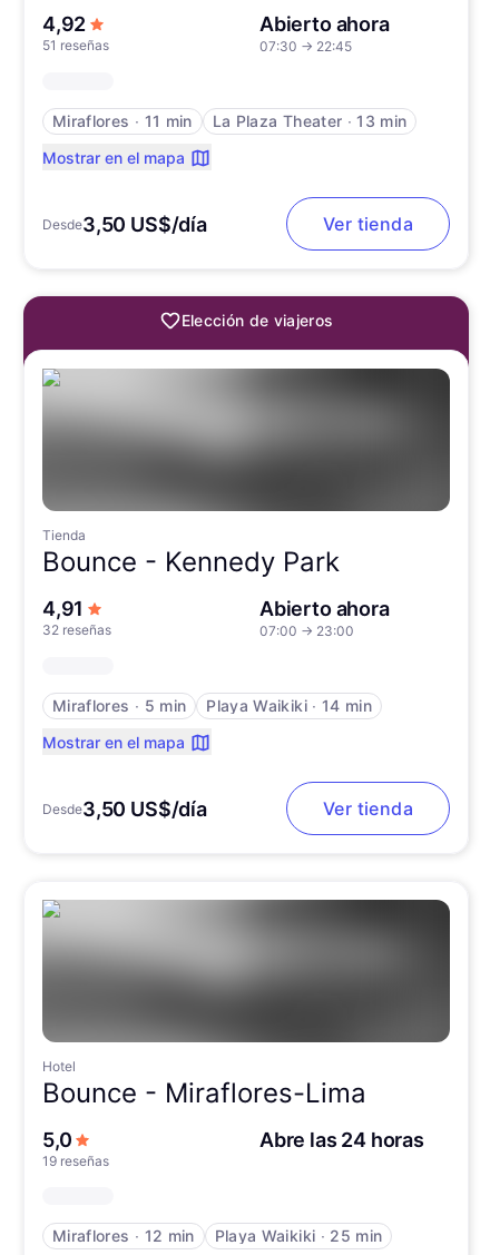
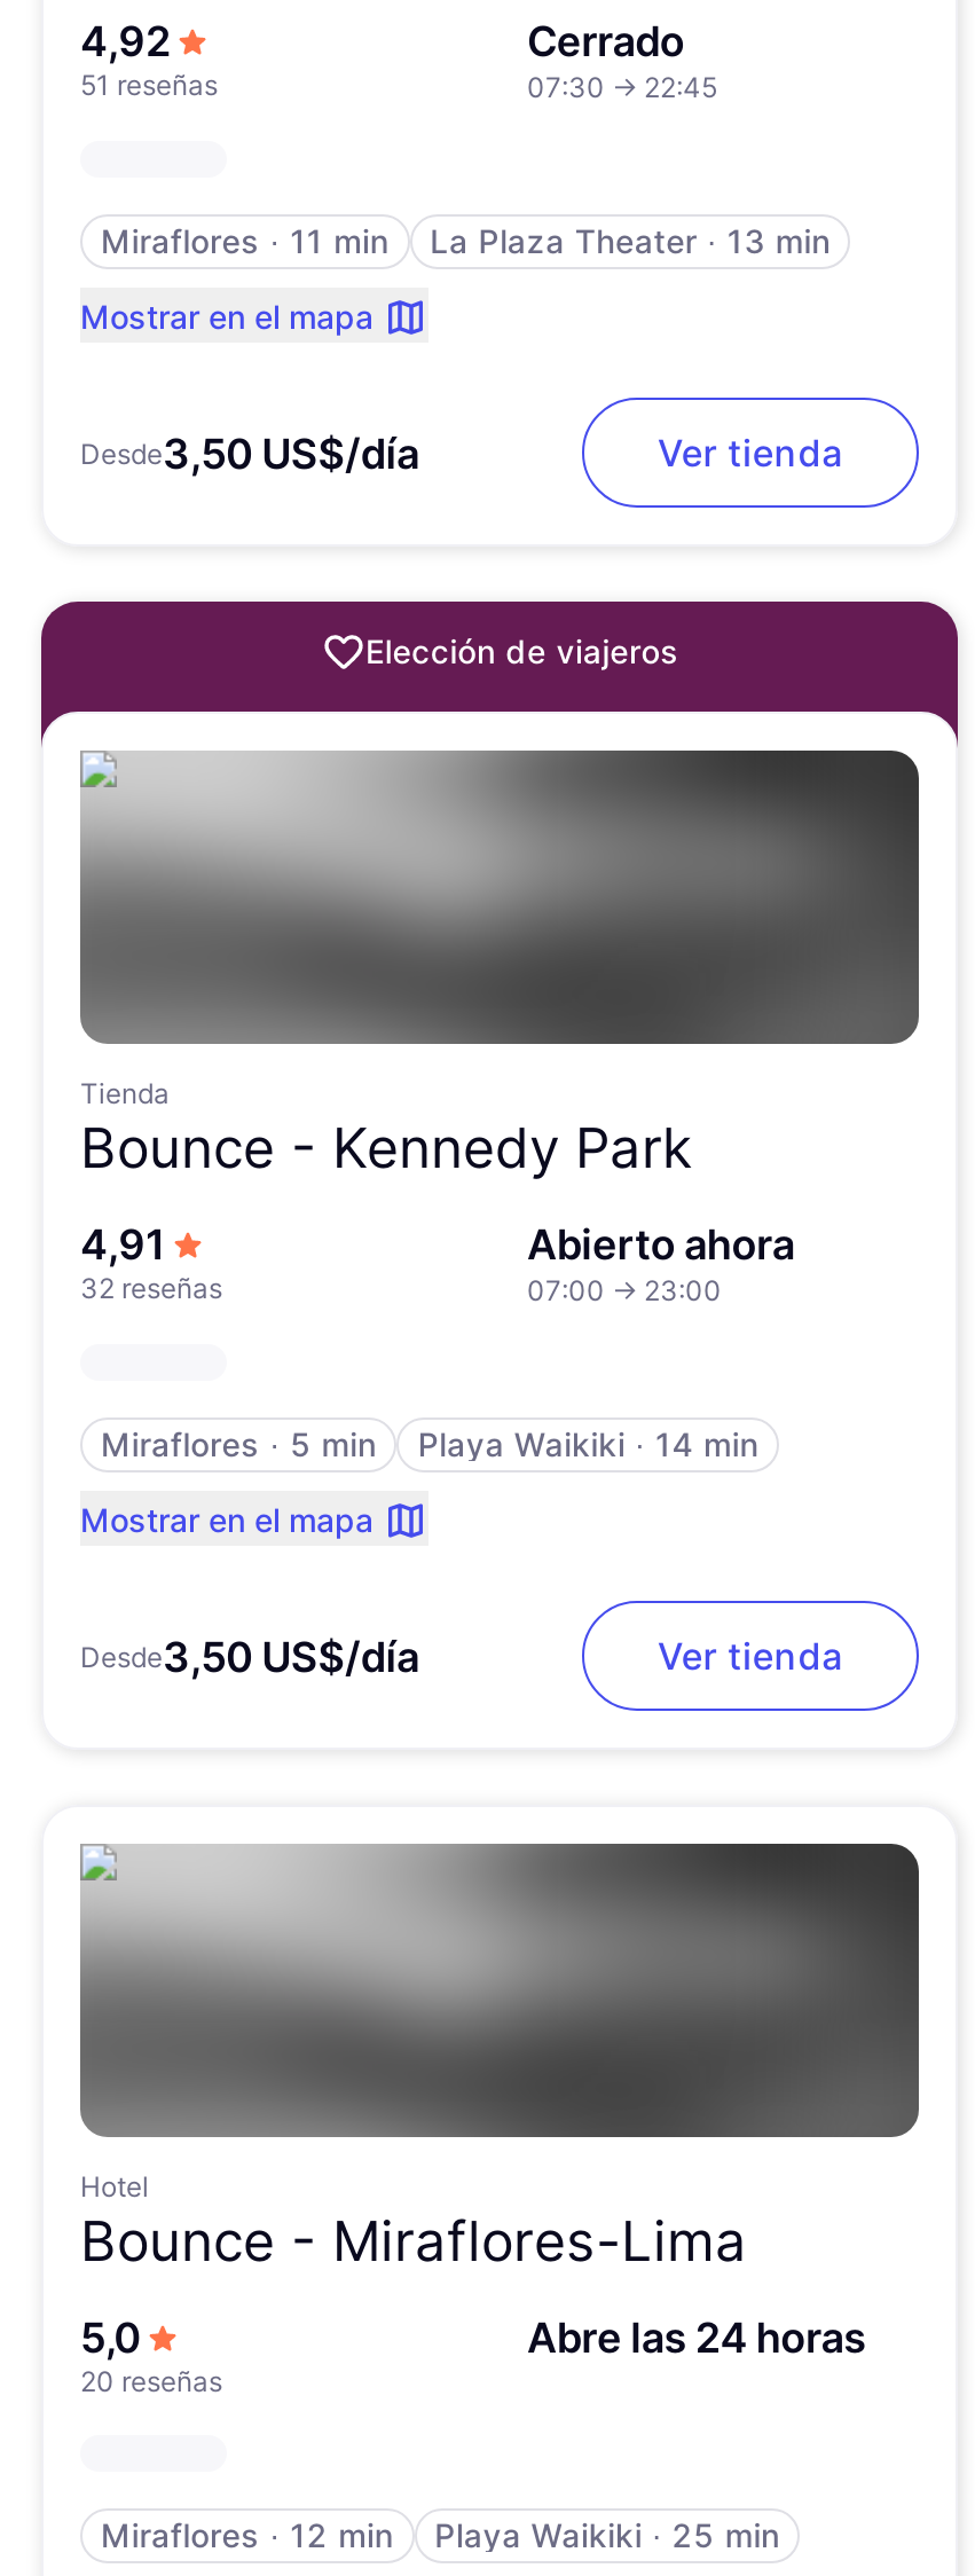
- Abierto ahora
+ Cerrado

- 19 reseñas
+ 20 reseñas
